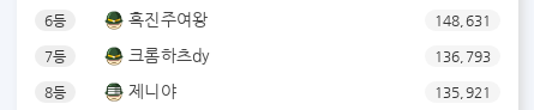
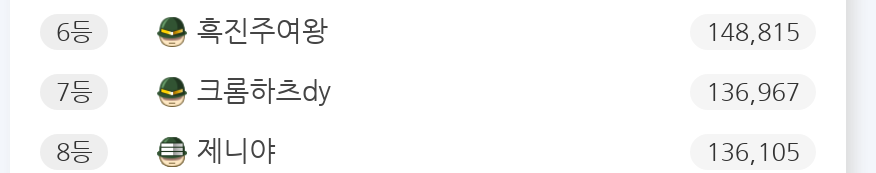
- 148,631
+ 148,815

- 136,793
+ 136,967

- 135,921
+ 136,105
